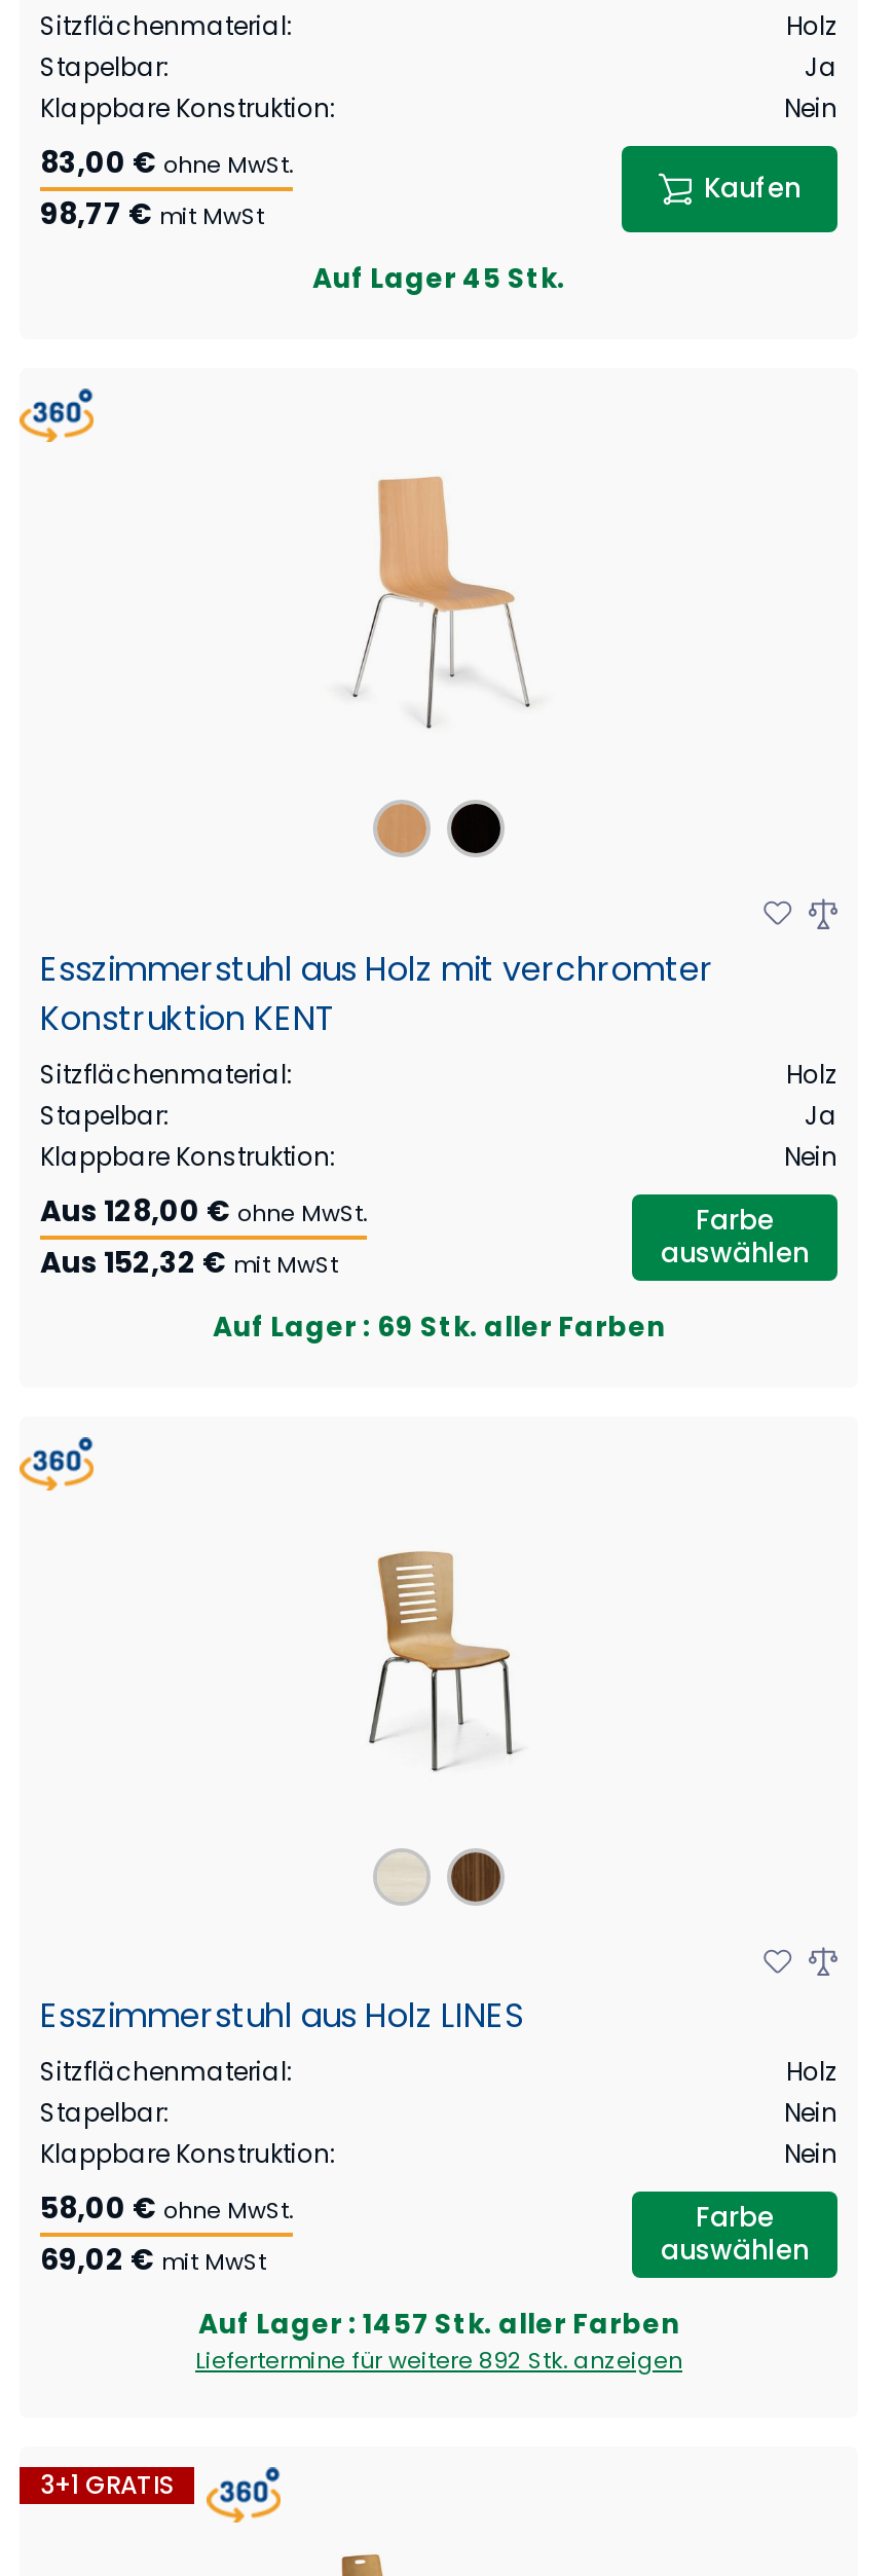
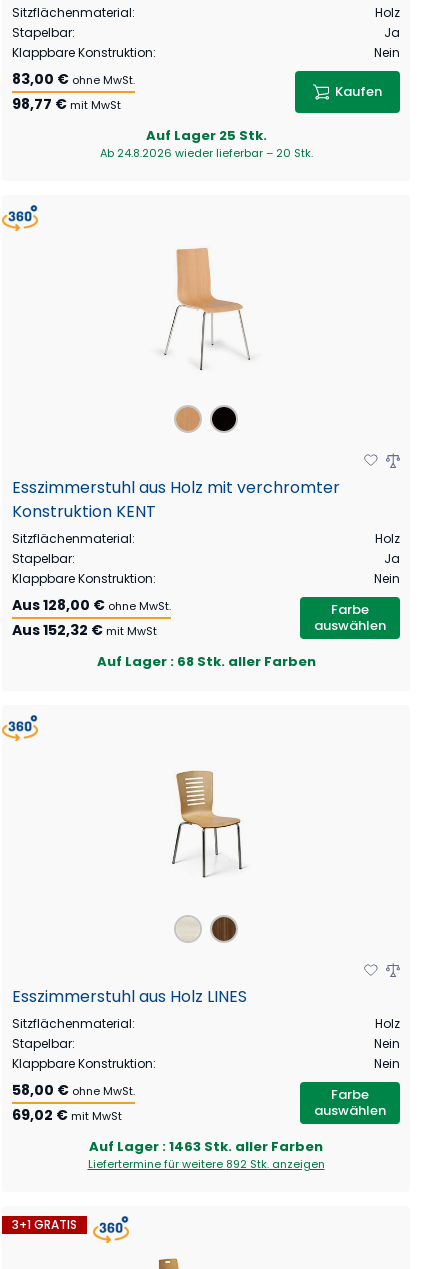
- Auf Lager 45 Stk.
+ Auf Lager 25 Stk.
+ Ab 24.8.2026 wieder lieferbar – 20 Stk.

- Auf Lager : 69 Stk. aller Farben
+ Auf Lager : 68 Stk. aller Farben

- Auf Lager : 1457 Stk. aller Farben
+ Auf Lager : 1463 Stk. aller Farben
